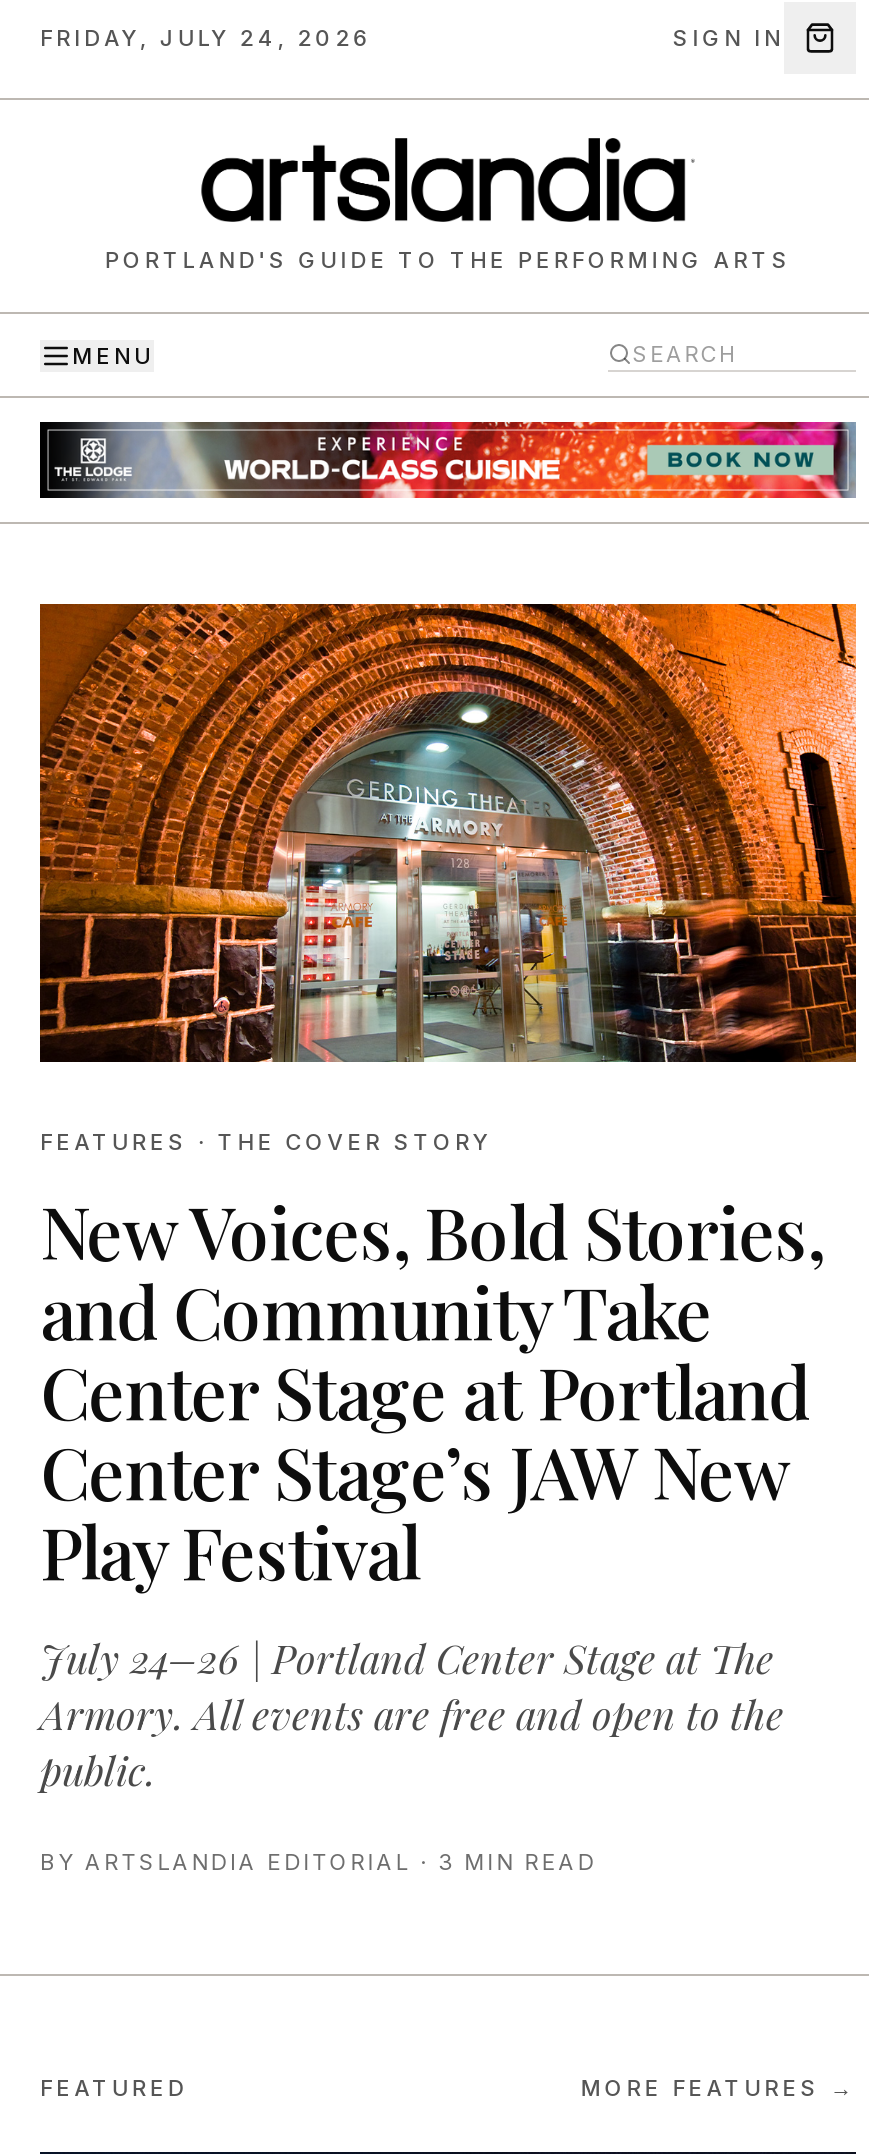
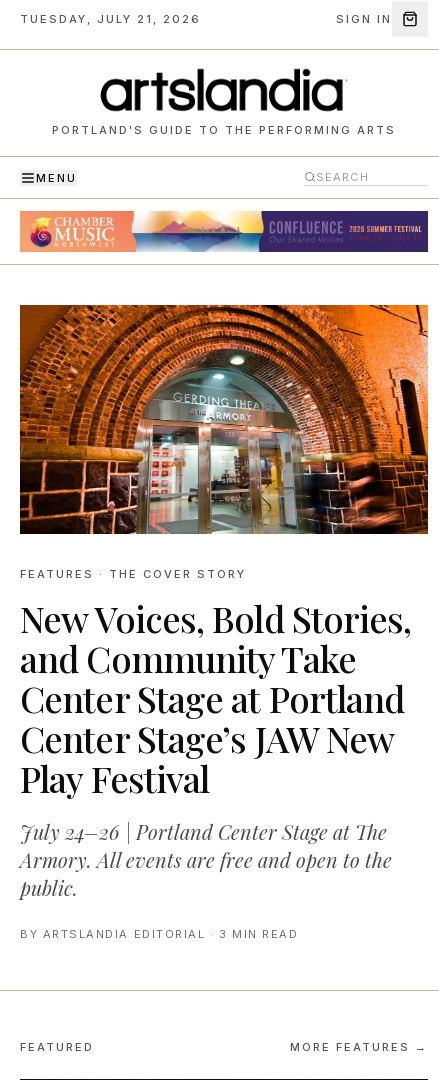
- FRIDAY, JULY 24, 2026
+ TUESDAY, JULY 21, 2026

- [image]
+ [image]
